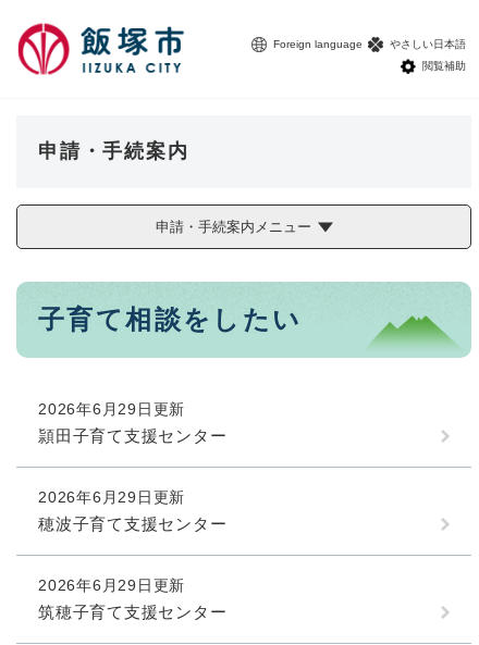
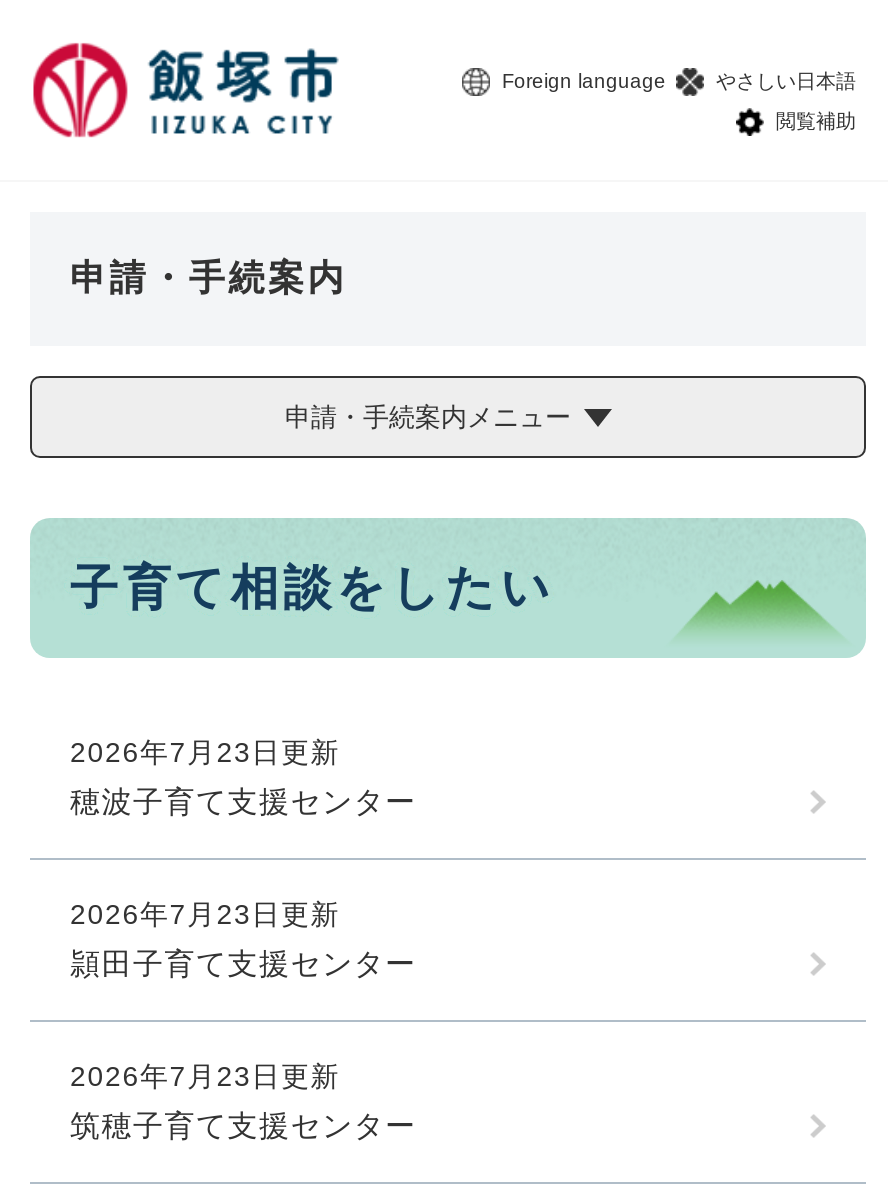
- 2026年6月29日更新
+ 2026年7月23日更新
+ 2026年7月23日更新

moved down: 頴田子育て支援センター

- 2026年6月29日更新
- 2026年6月29日更新
+ 2026年7月23日更新

moved up: 穂波子育て支援センター
